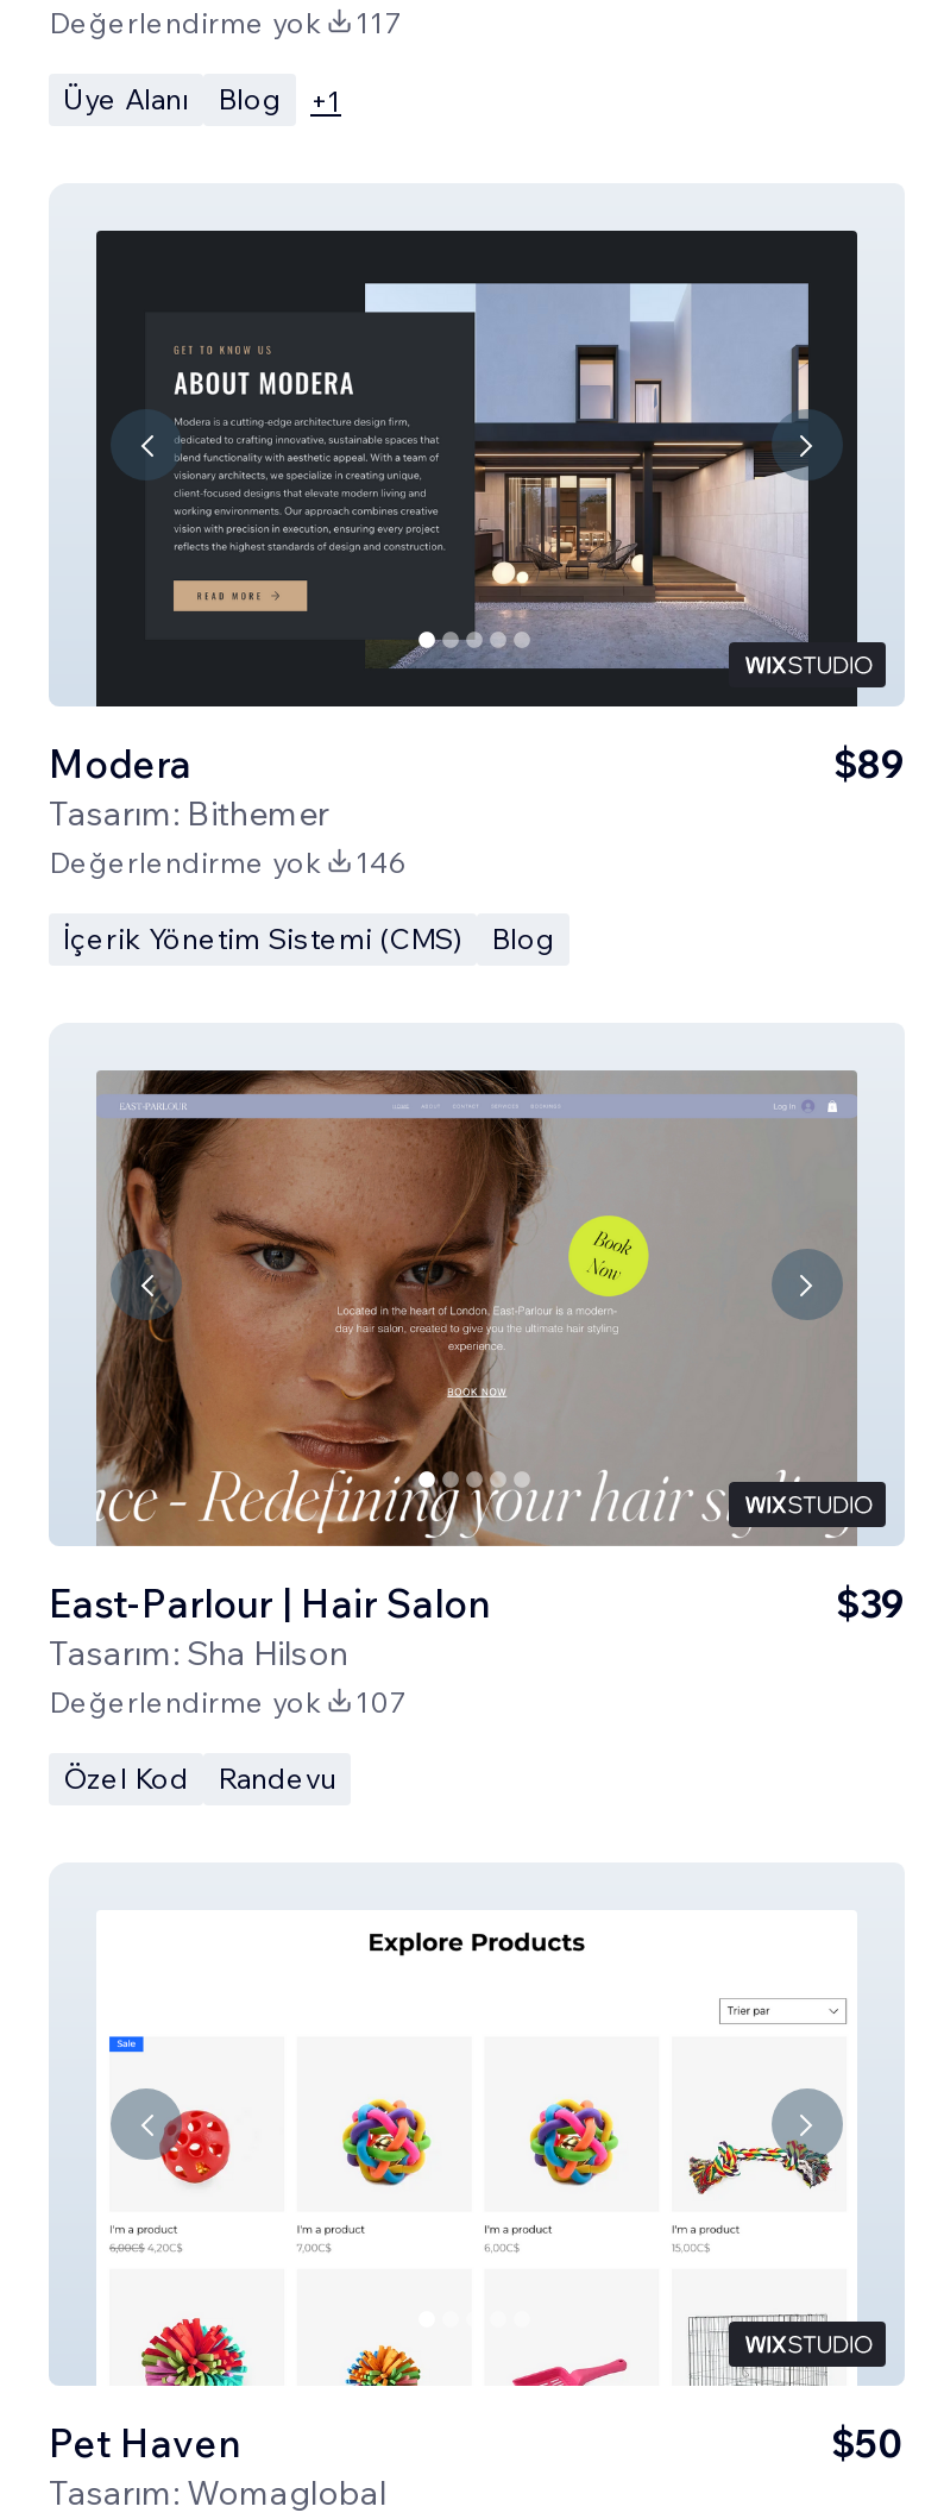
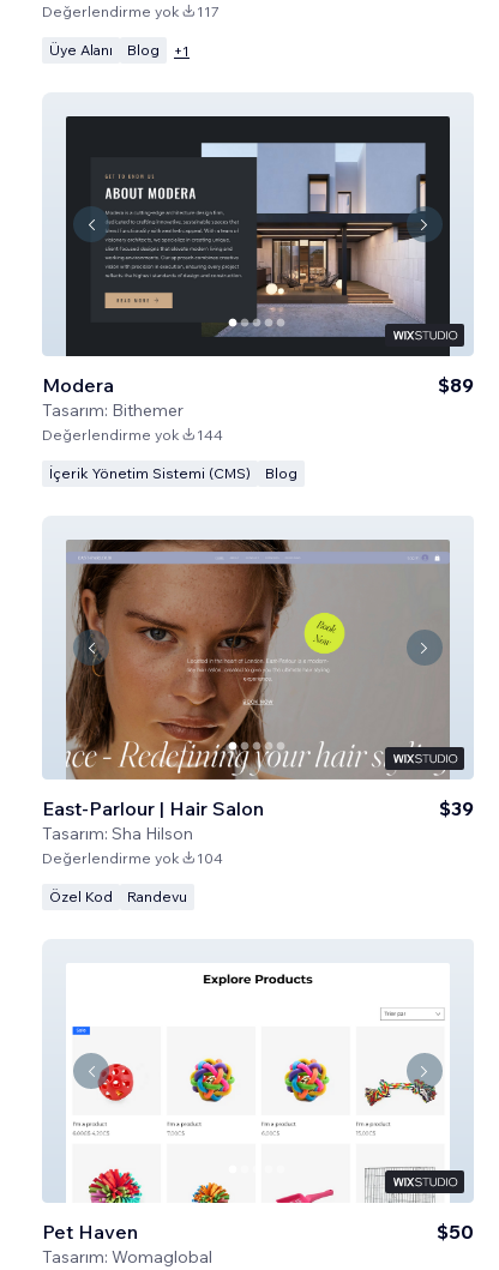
- Değerlendirme yok 146
+ Değerlendirme yok 144

- Değerlendirme yok 107
+ Değerlendirme yok 104
